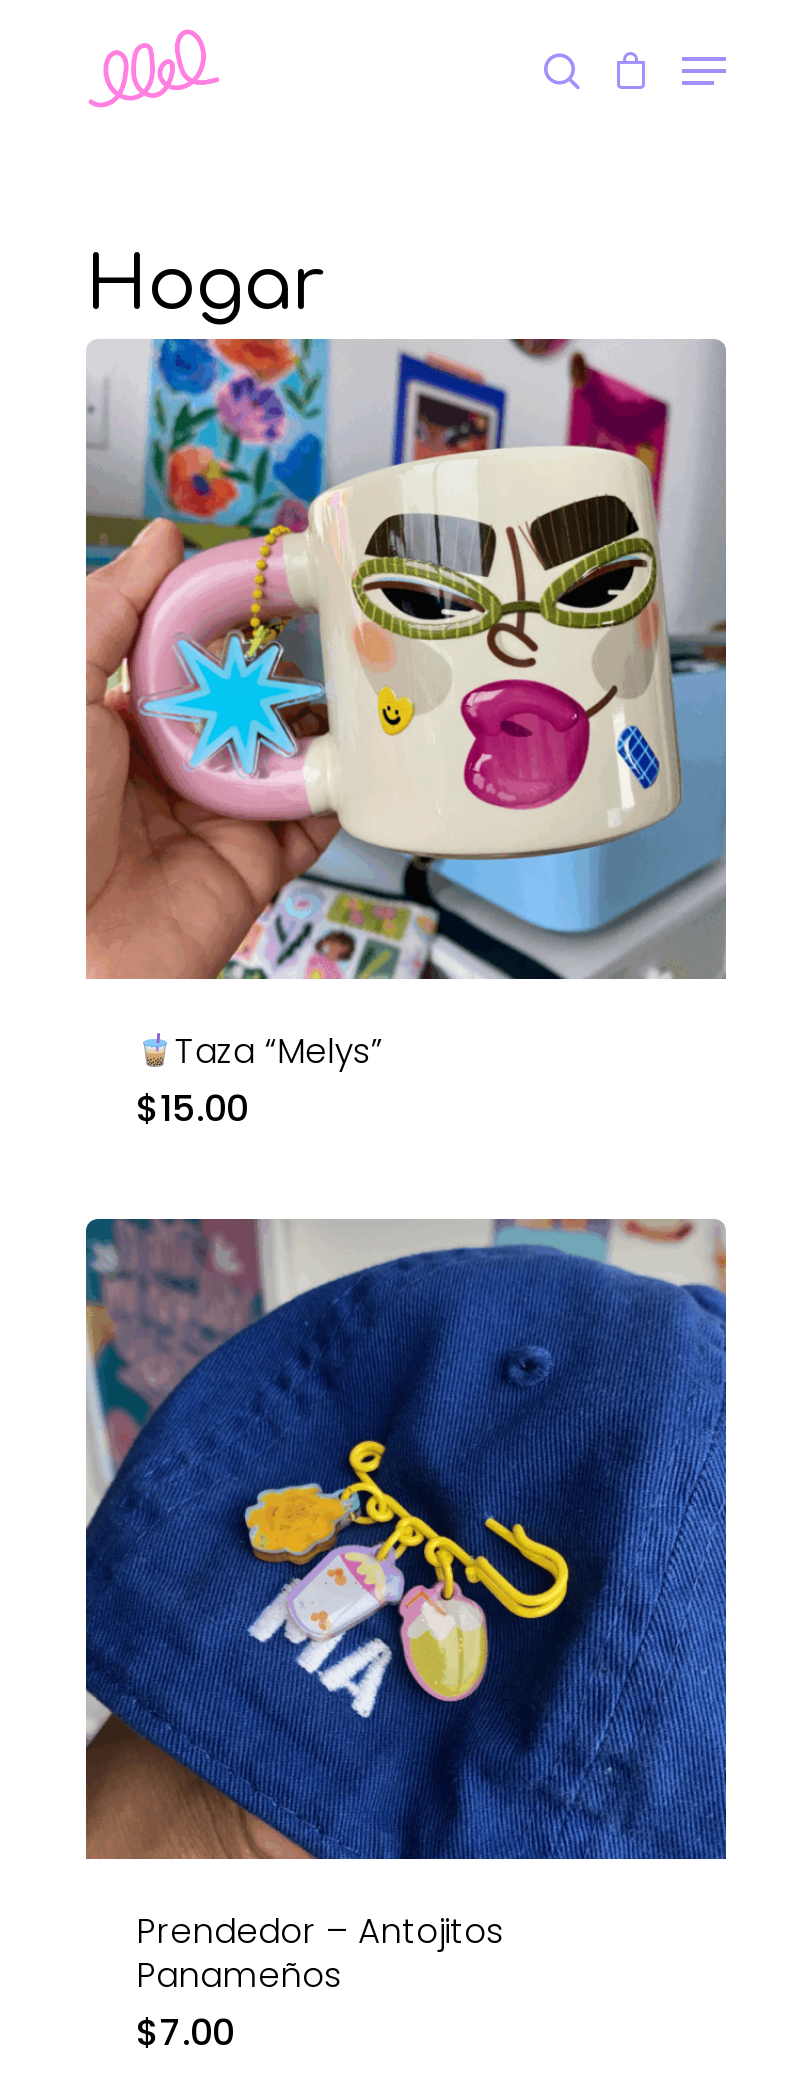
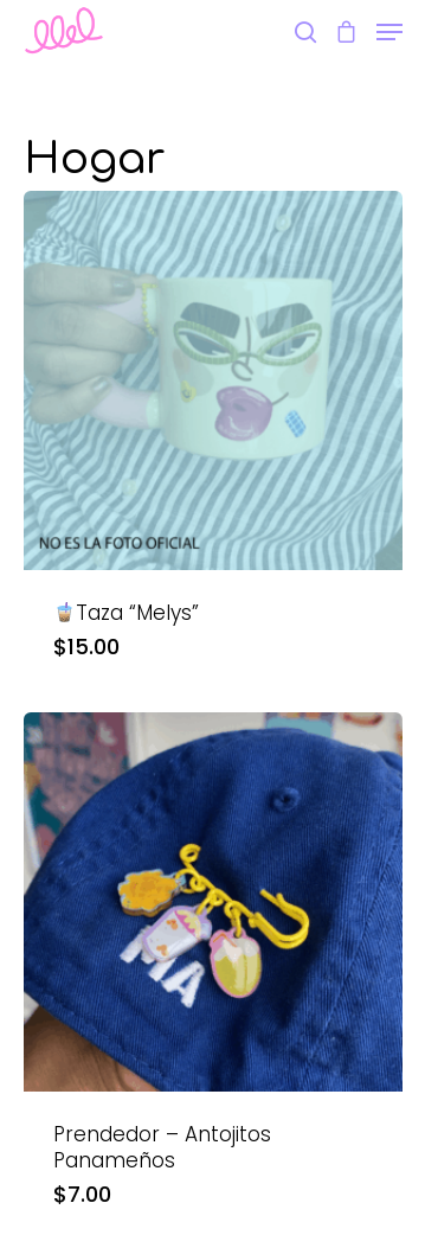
- [image]
+ [image]
